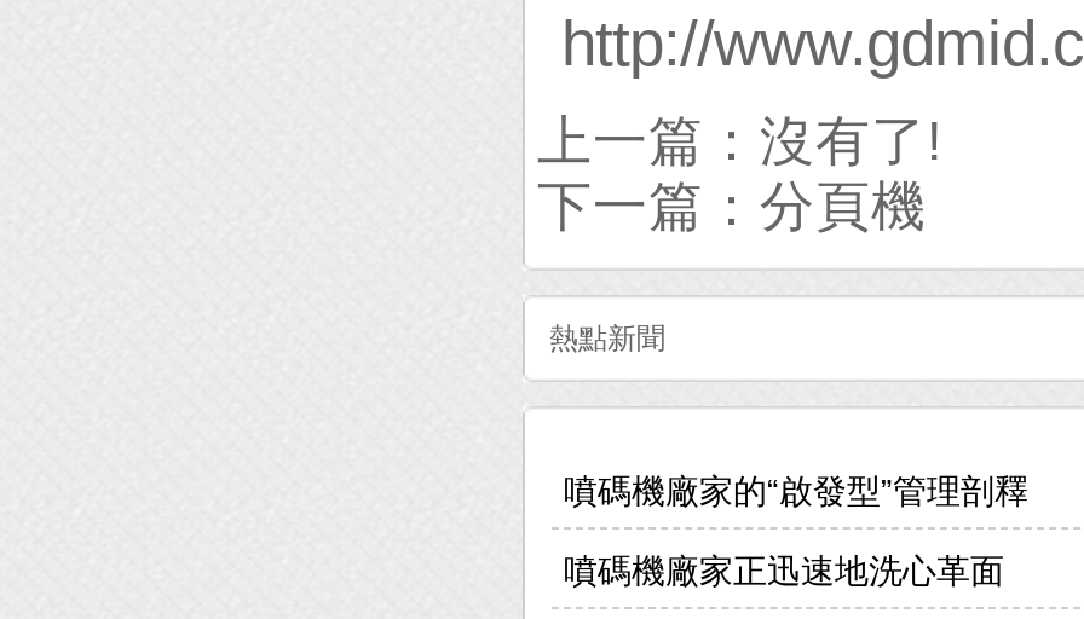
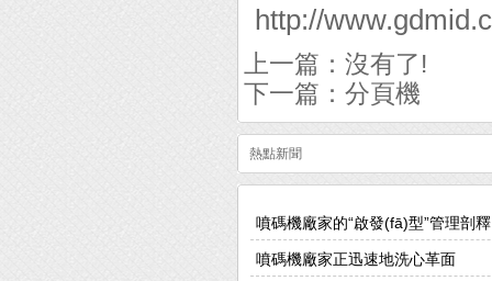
- 噴碼機廠家的“啟發型”管理剖釋
+ 噴碼機廠家的“啟發(fā)型”管理剖釋
